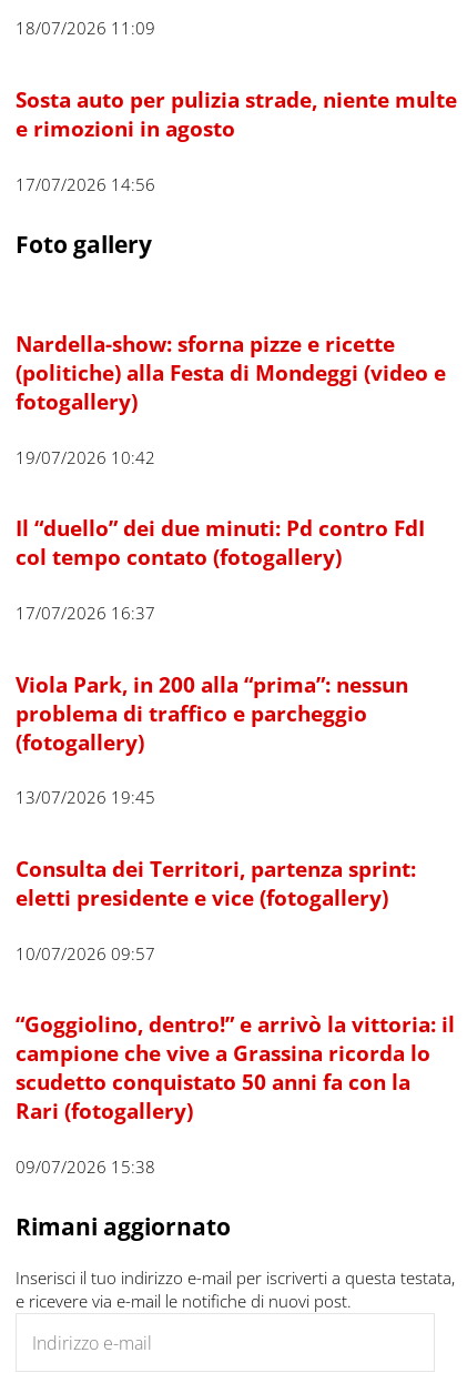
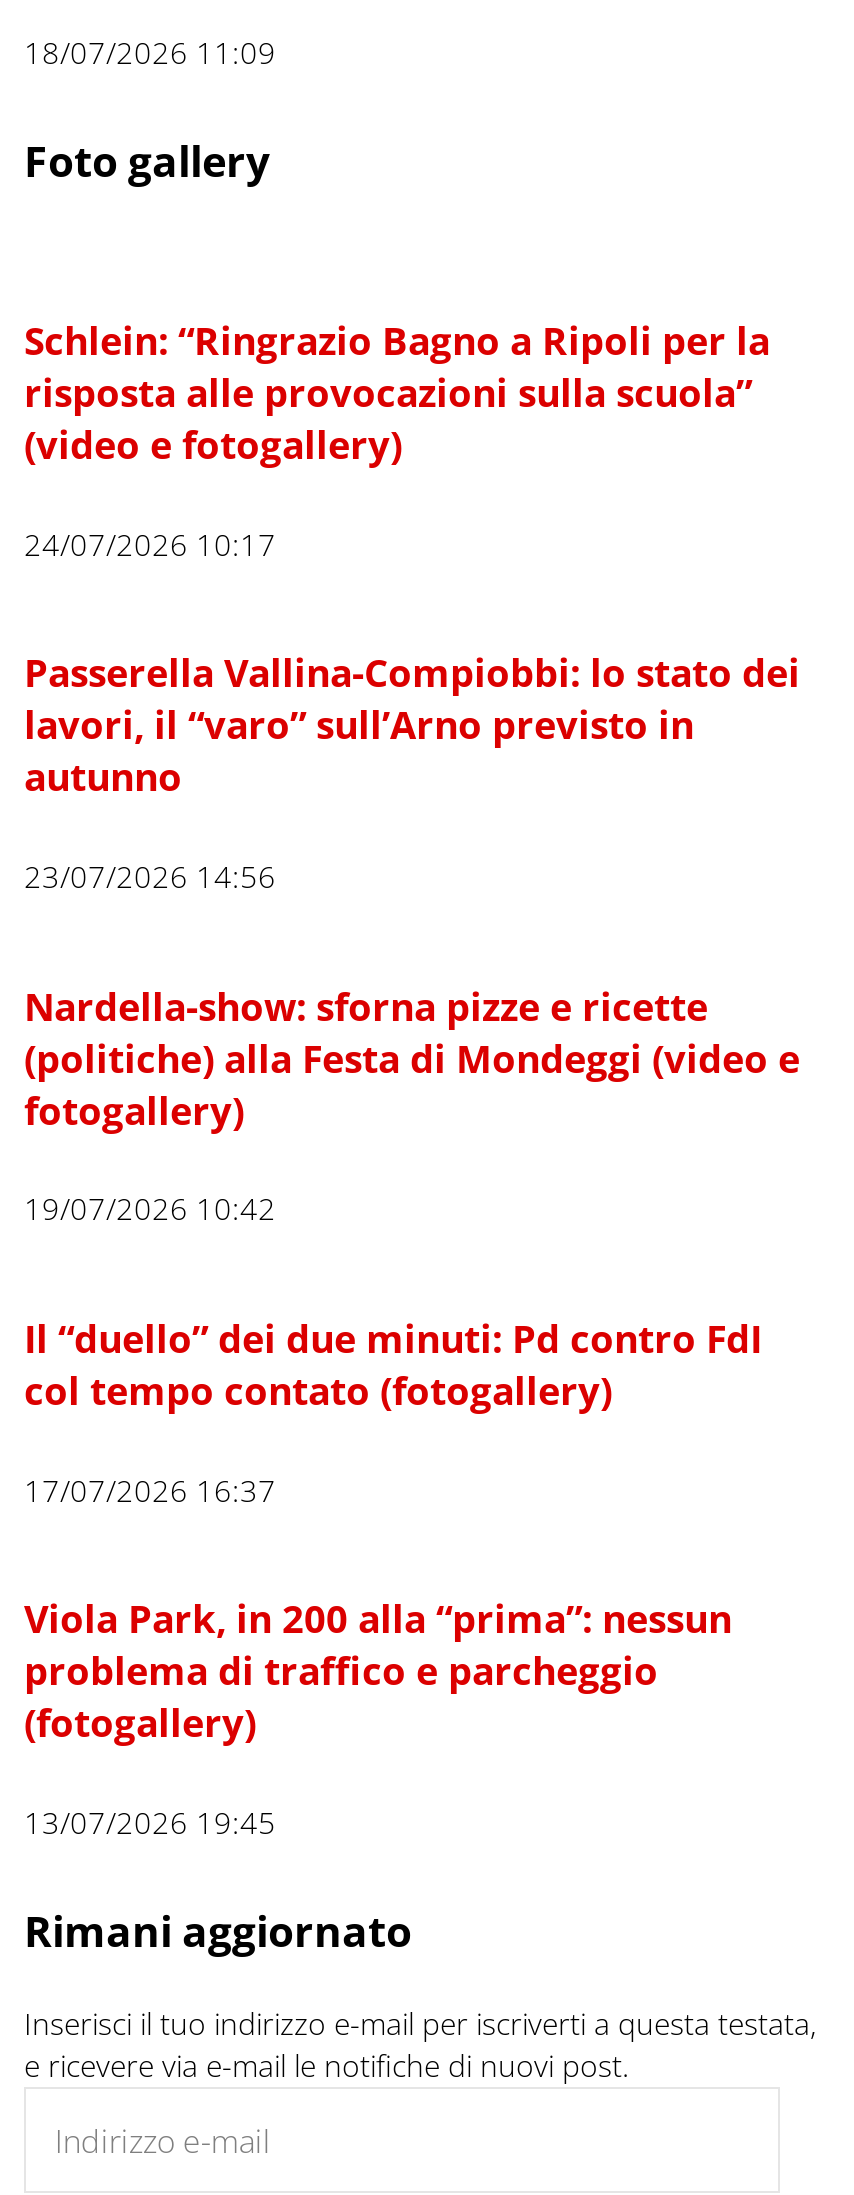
- Sosta auto per pulizia strade, niente multe
- e rimozioni in agosto
- 17/07/2026 14:56

+ Schlein: “Ringrazio Bagno a Ripoli per la
+ risposta alle provocazioni sulla scuola”
+ (video e fotogallery)
+ 24/07/2026 10:17
+ Passerella Vallina-Compiobbi: lo stato dei
+ lavori, il “varo” sull’Arno previsto in
+ autunno
+ 23/07/2026 14:56

moved down: Nardella-show: sforna pizze e ricette | (politiche) alla Festa di Mondeggi (video e | fotogallery) | ... | (fotogallery) | 13/07/2026 19:45

- Consulta dei Territori, partenza sprint:
- eletti presidente e vice (fotogallery)
- 10/07/2026 09:57
- “Goggiolino, dentro!” e arrivò la vittoria: il
- campione che vive a Grassina ricorda lo
- scudetto conquistato 50 anni fa con la
- Rari (fotogallery)
- 09/07/2026 15:38
